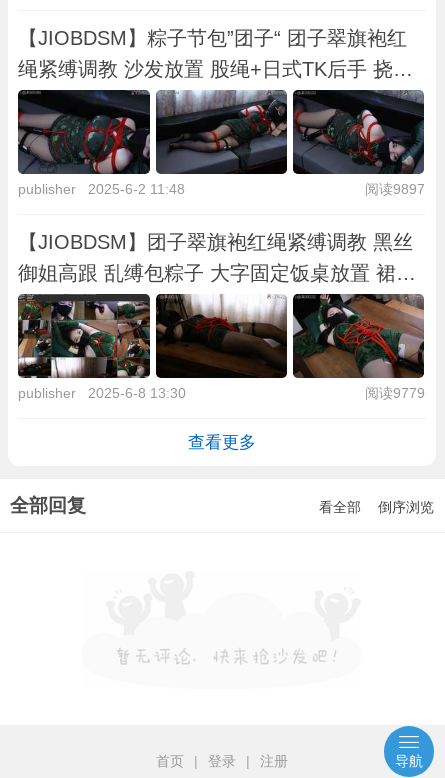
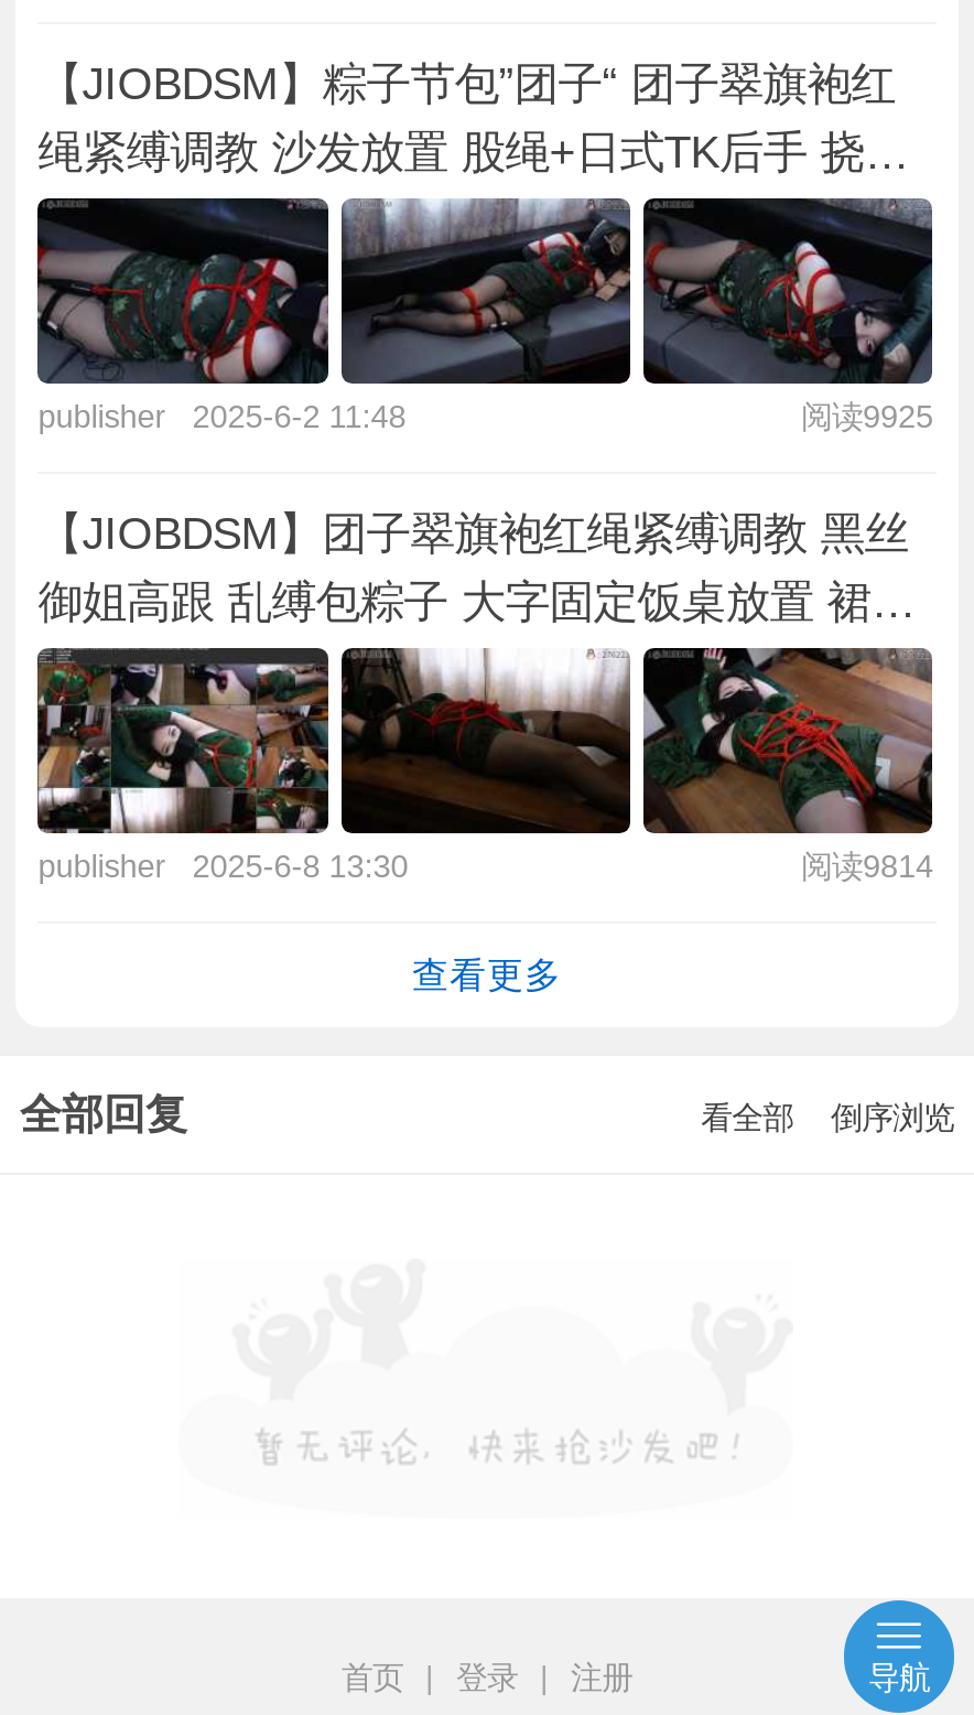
- 阅读9897
+ 阅读9925

- 阅读9779
+ 阅读9814
